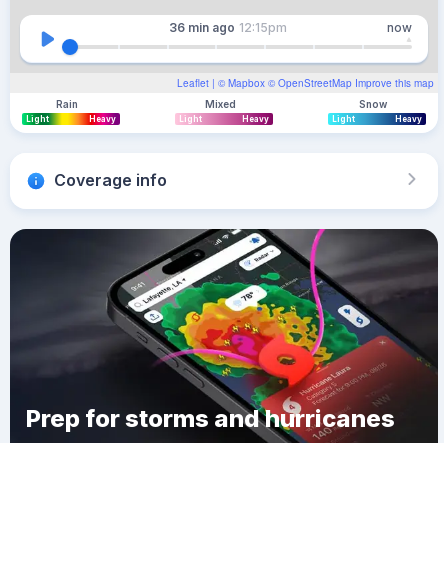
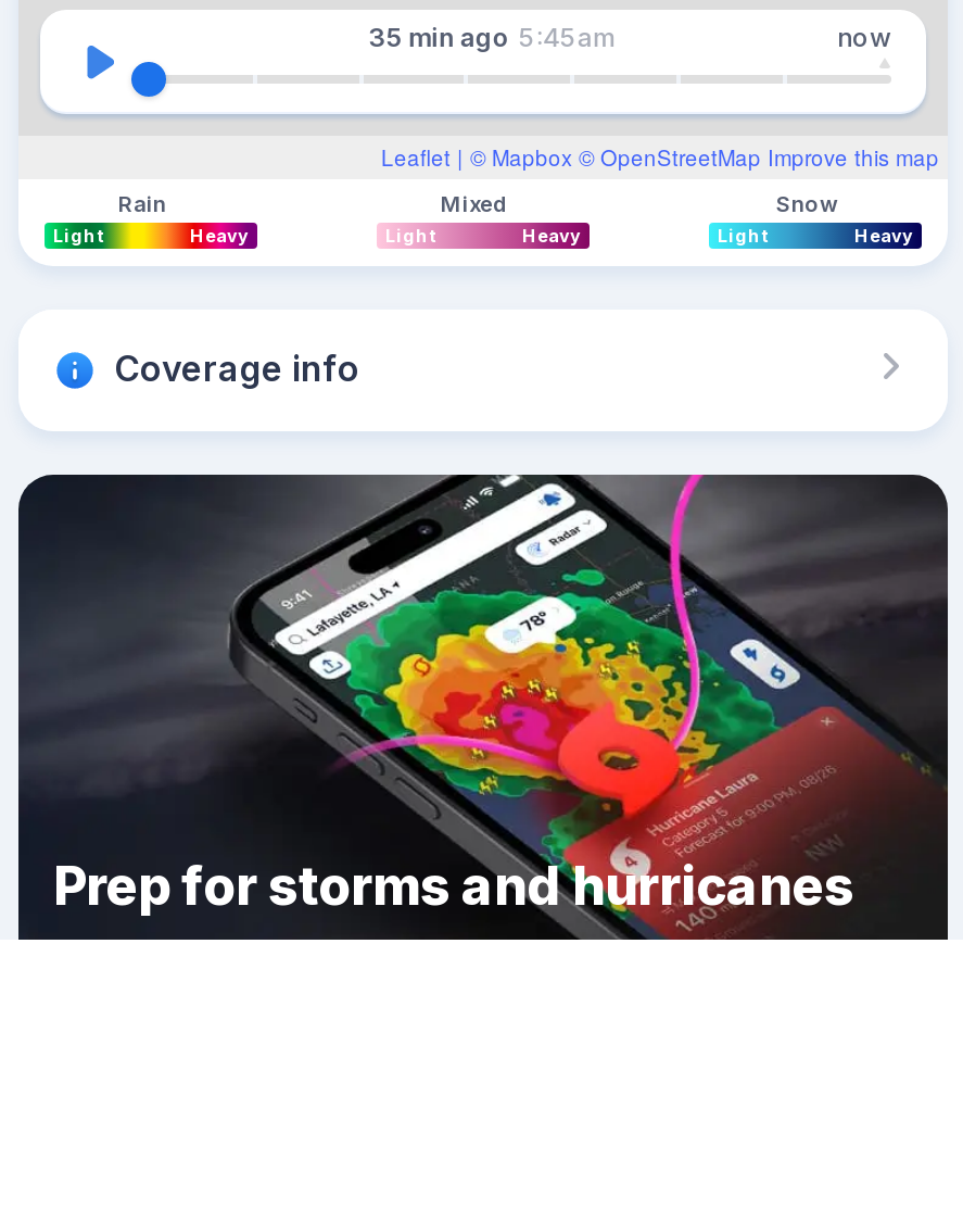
- 36 min ago 12:15pm
+ 35 min ago 5:45am
